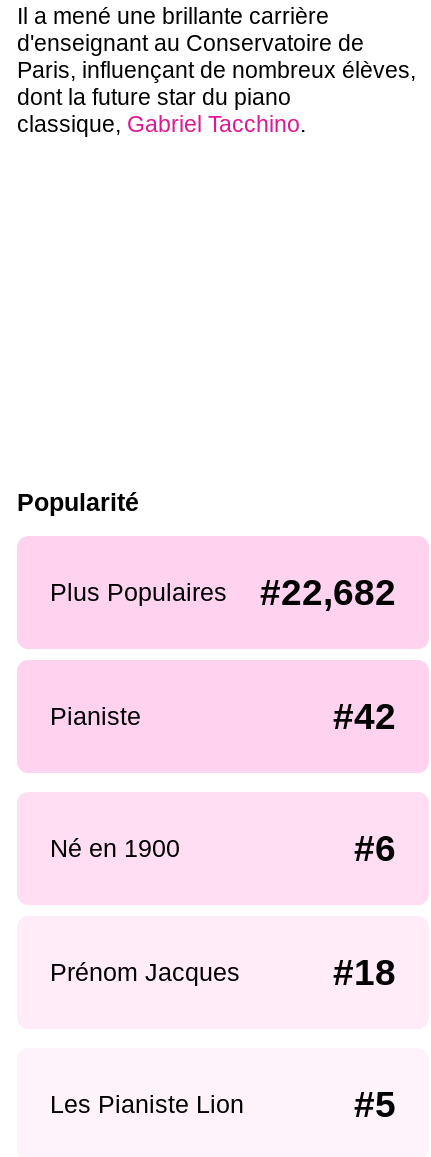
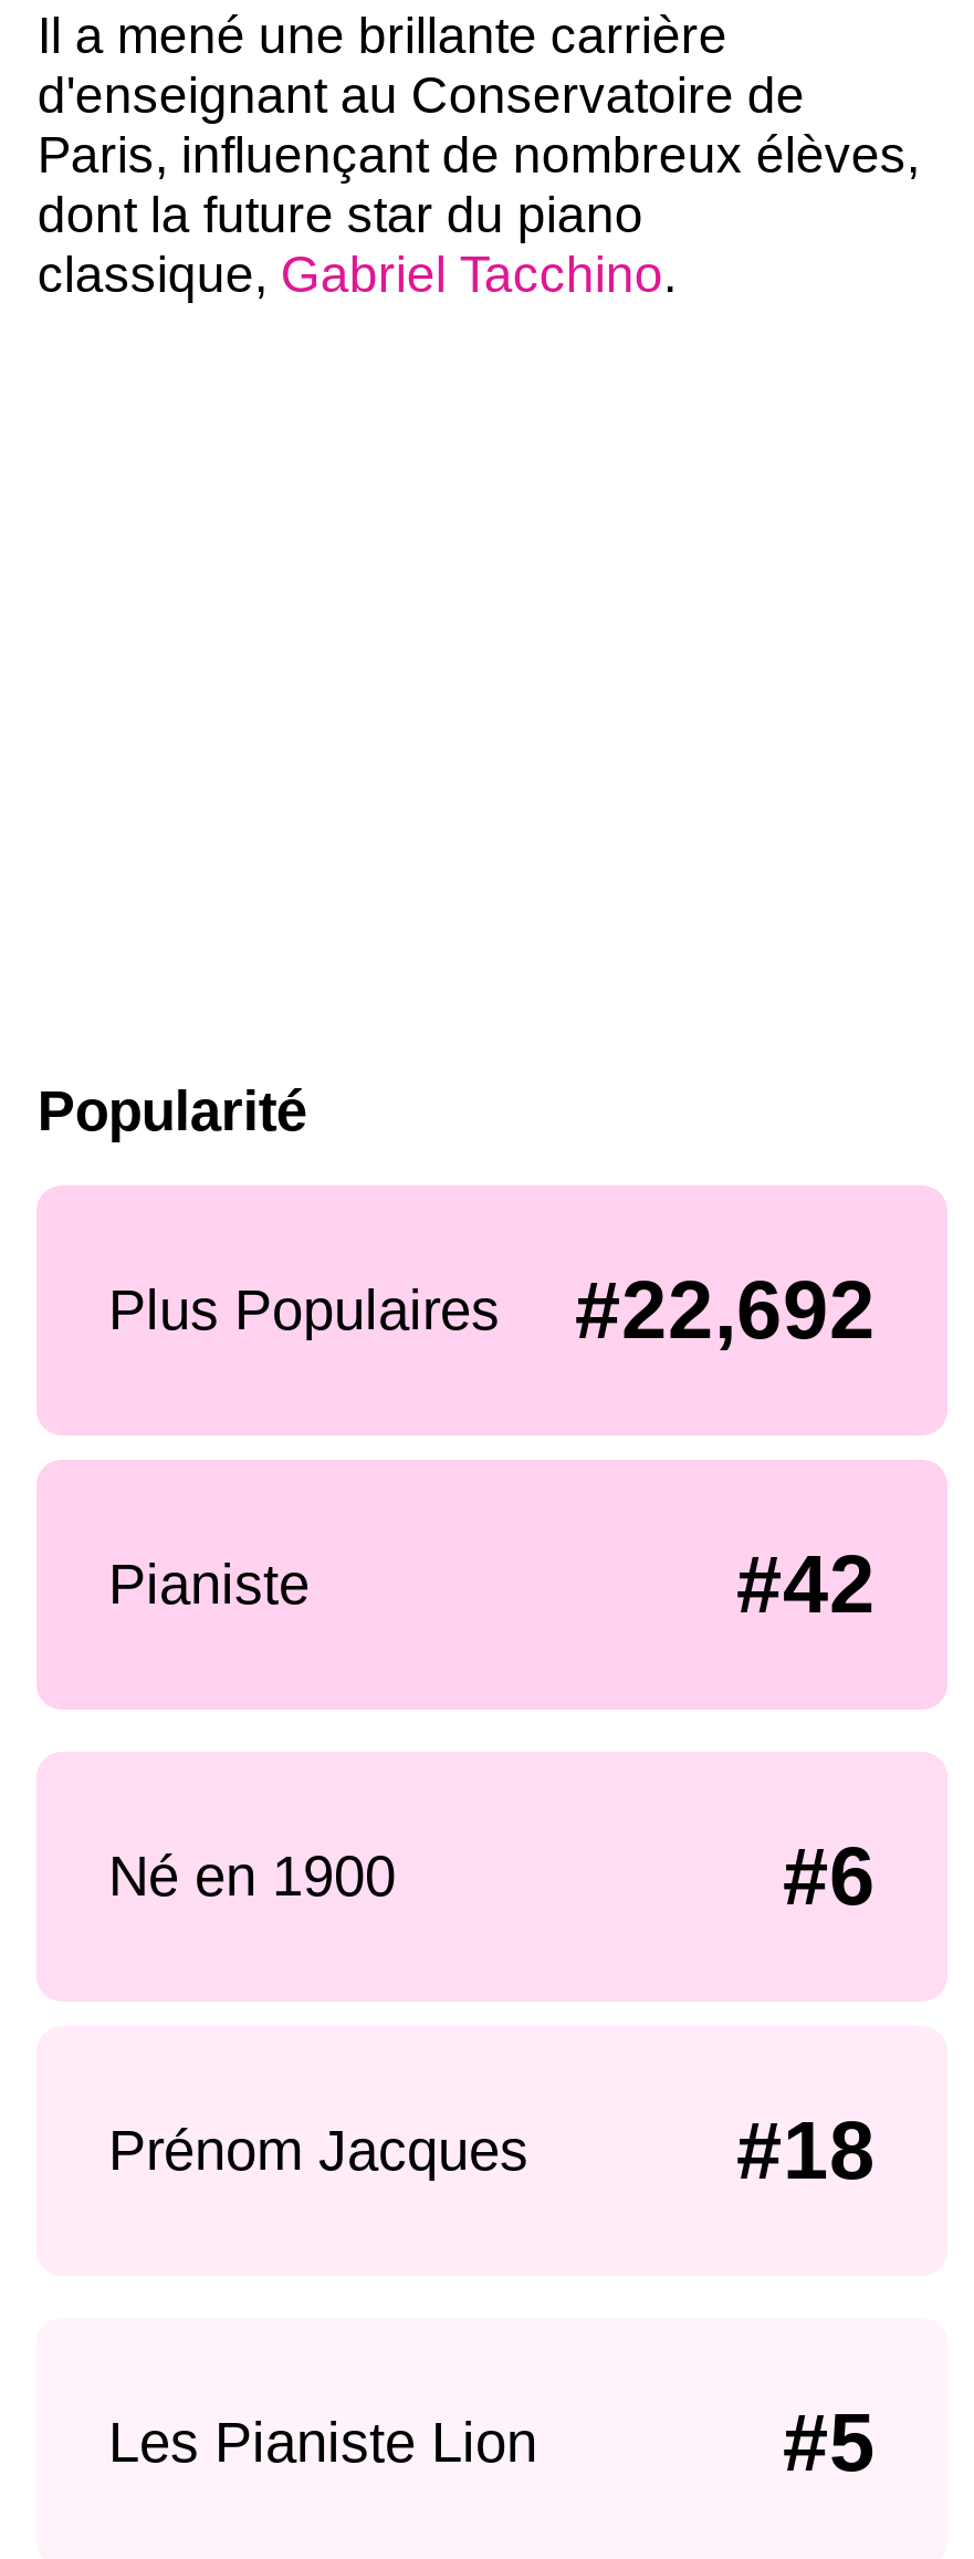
- Plus Populaires #22,682
+ Plus Populaires #22,692
